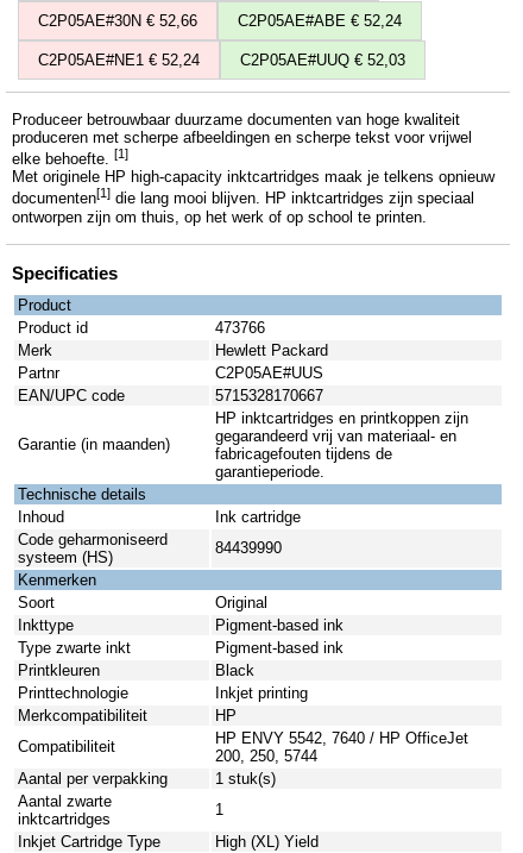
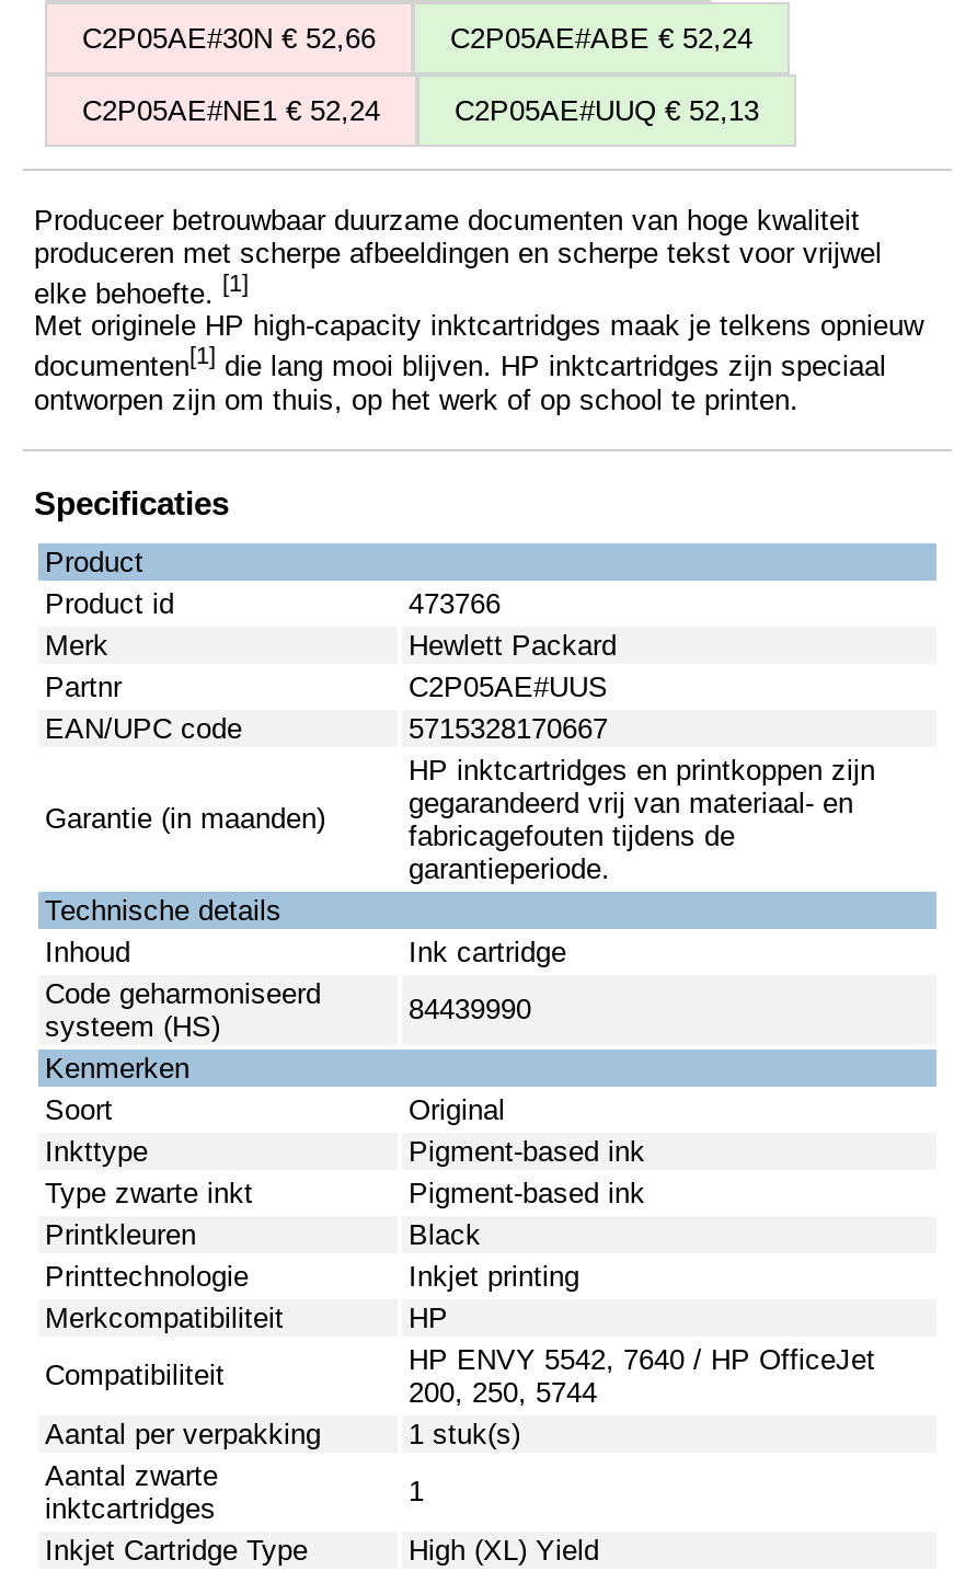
- C2P05AE#UUQ € 52,03
+ C2P05AE#UUQ € 52,13
